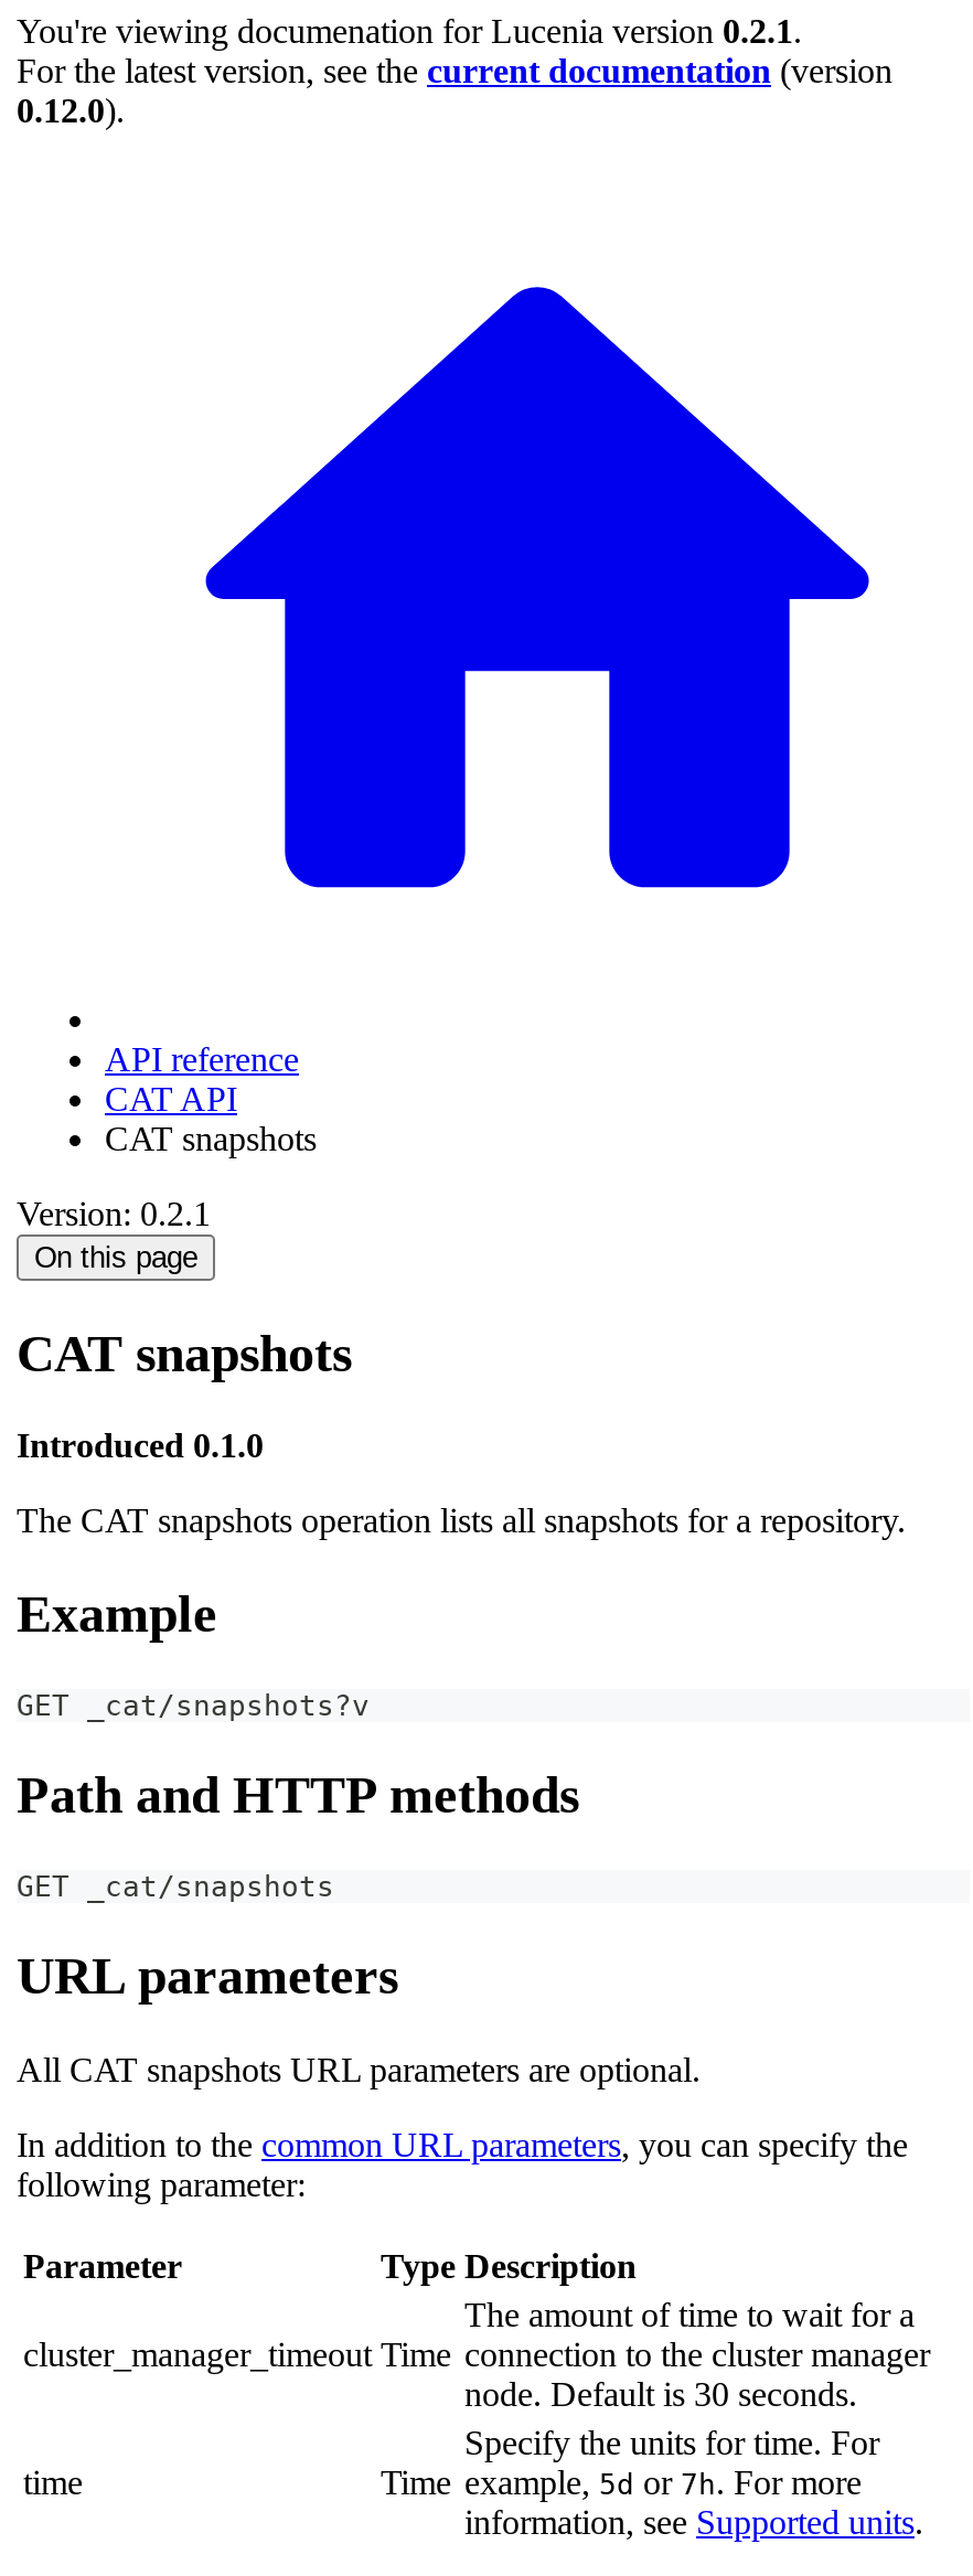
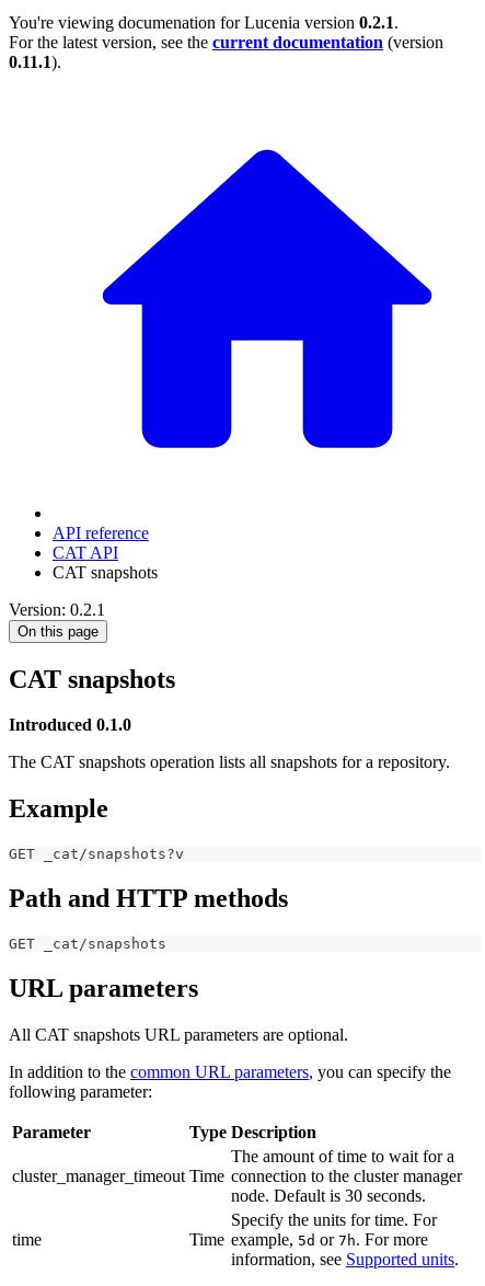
- 0.12.0).
+ 0.11.1).
